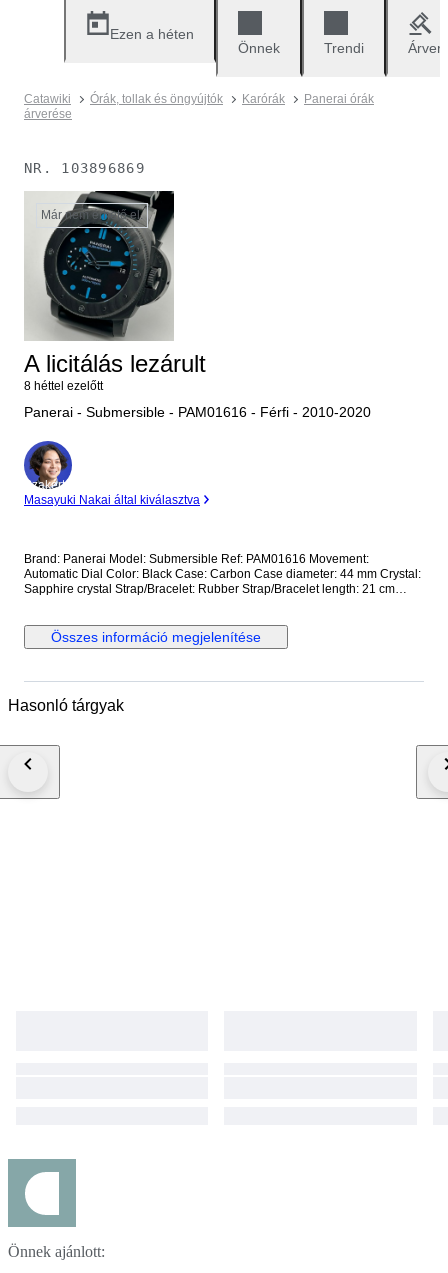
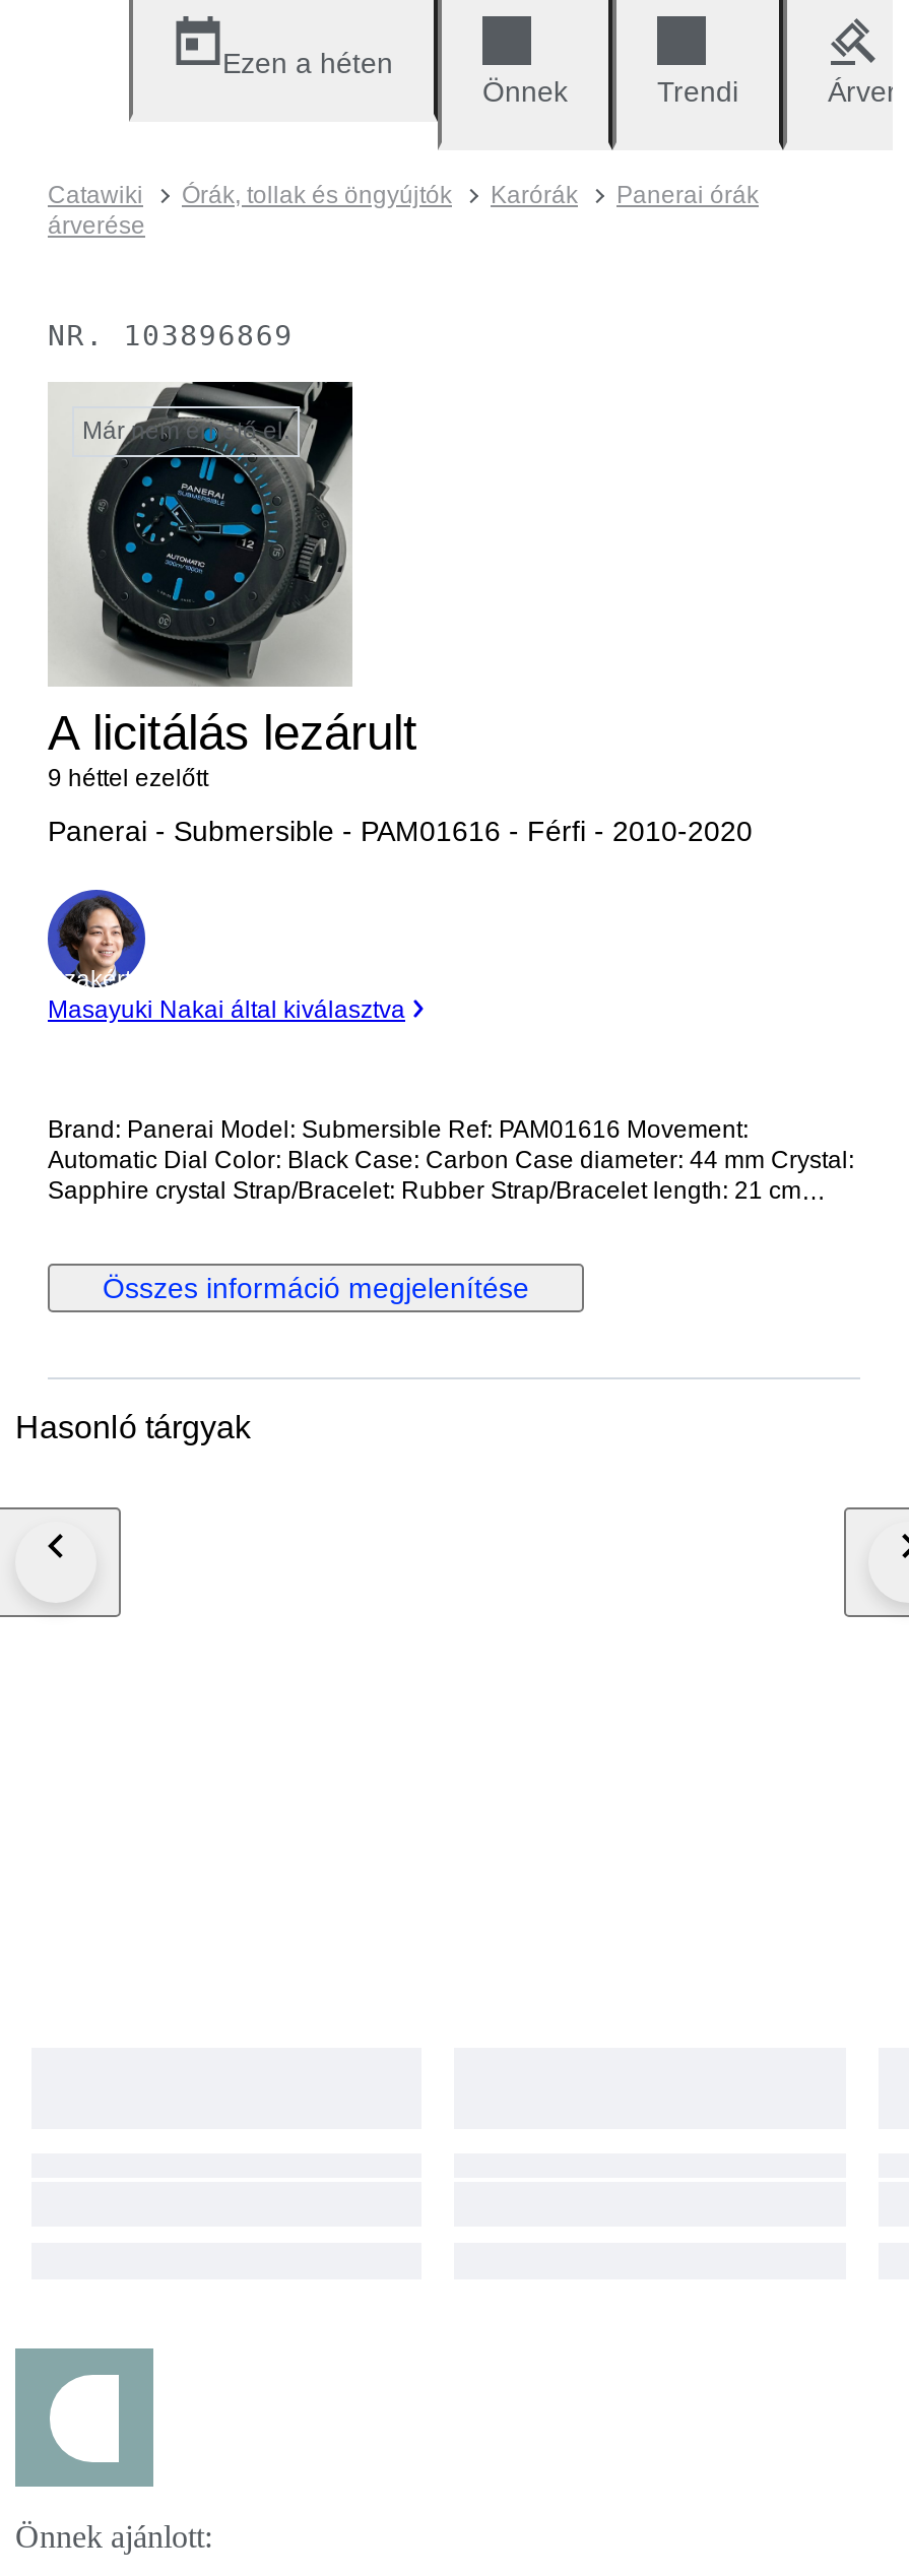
- 8 héttel ezelőtt
+ 9 héttel ezelőtt
